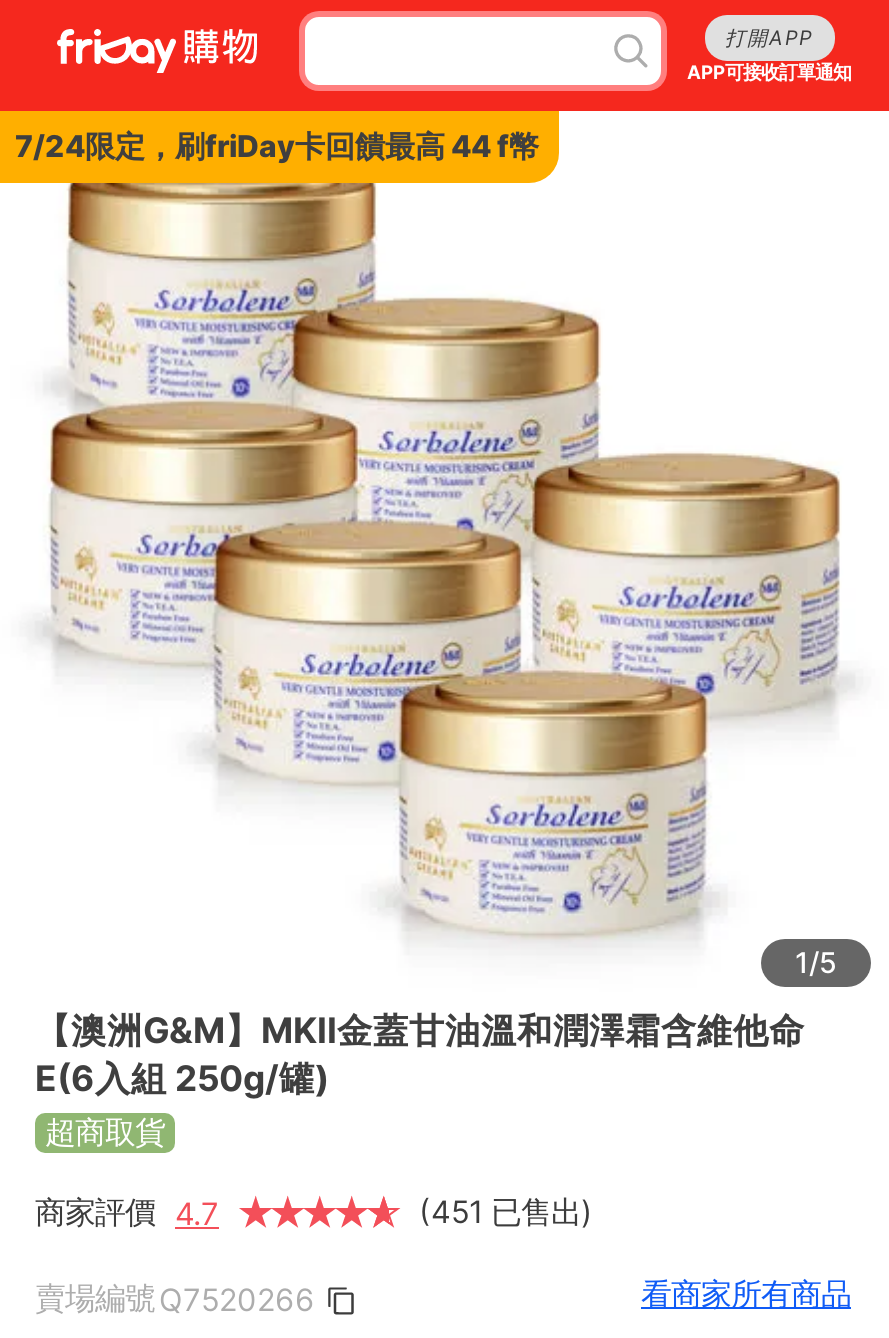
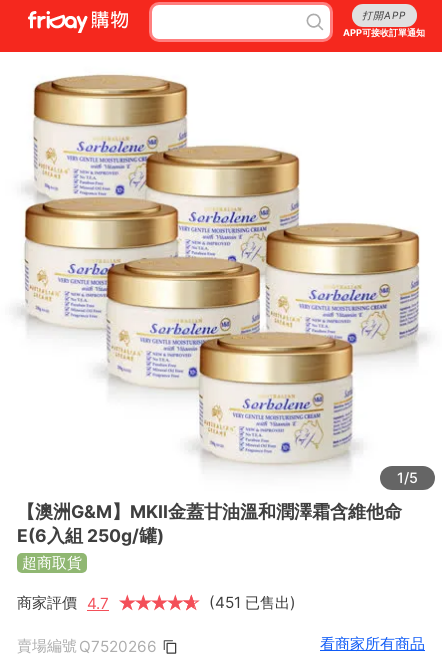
- 7/24限定，刷friDay卡回饋最高 44 f幣
